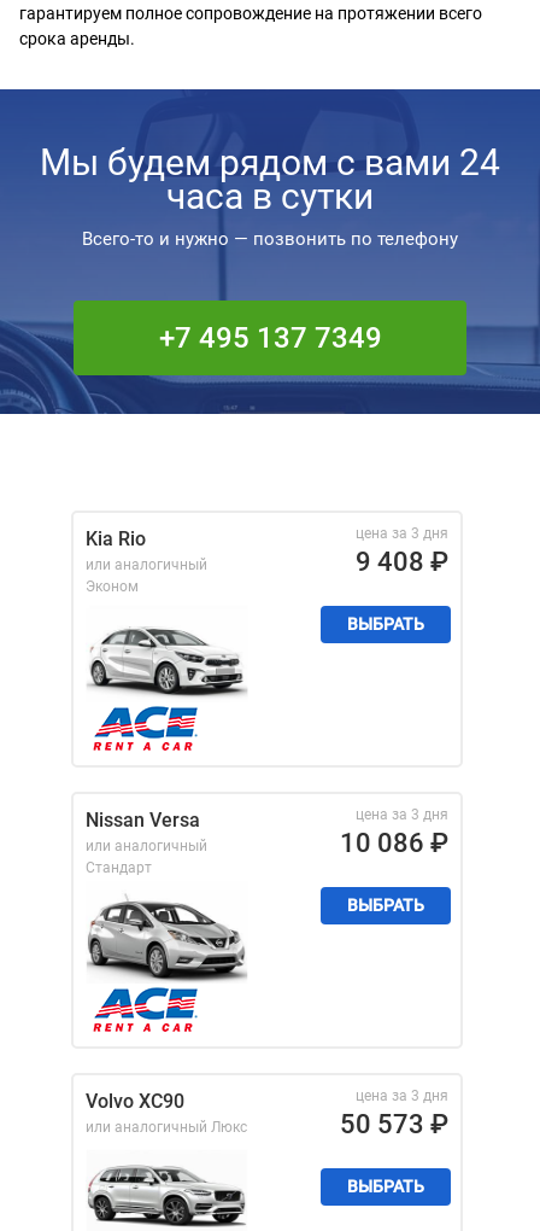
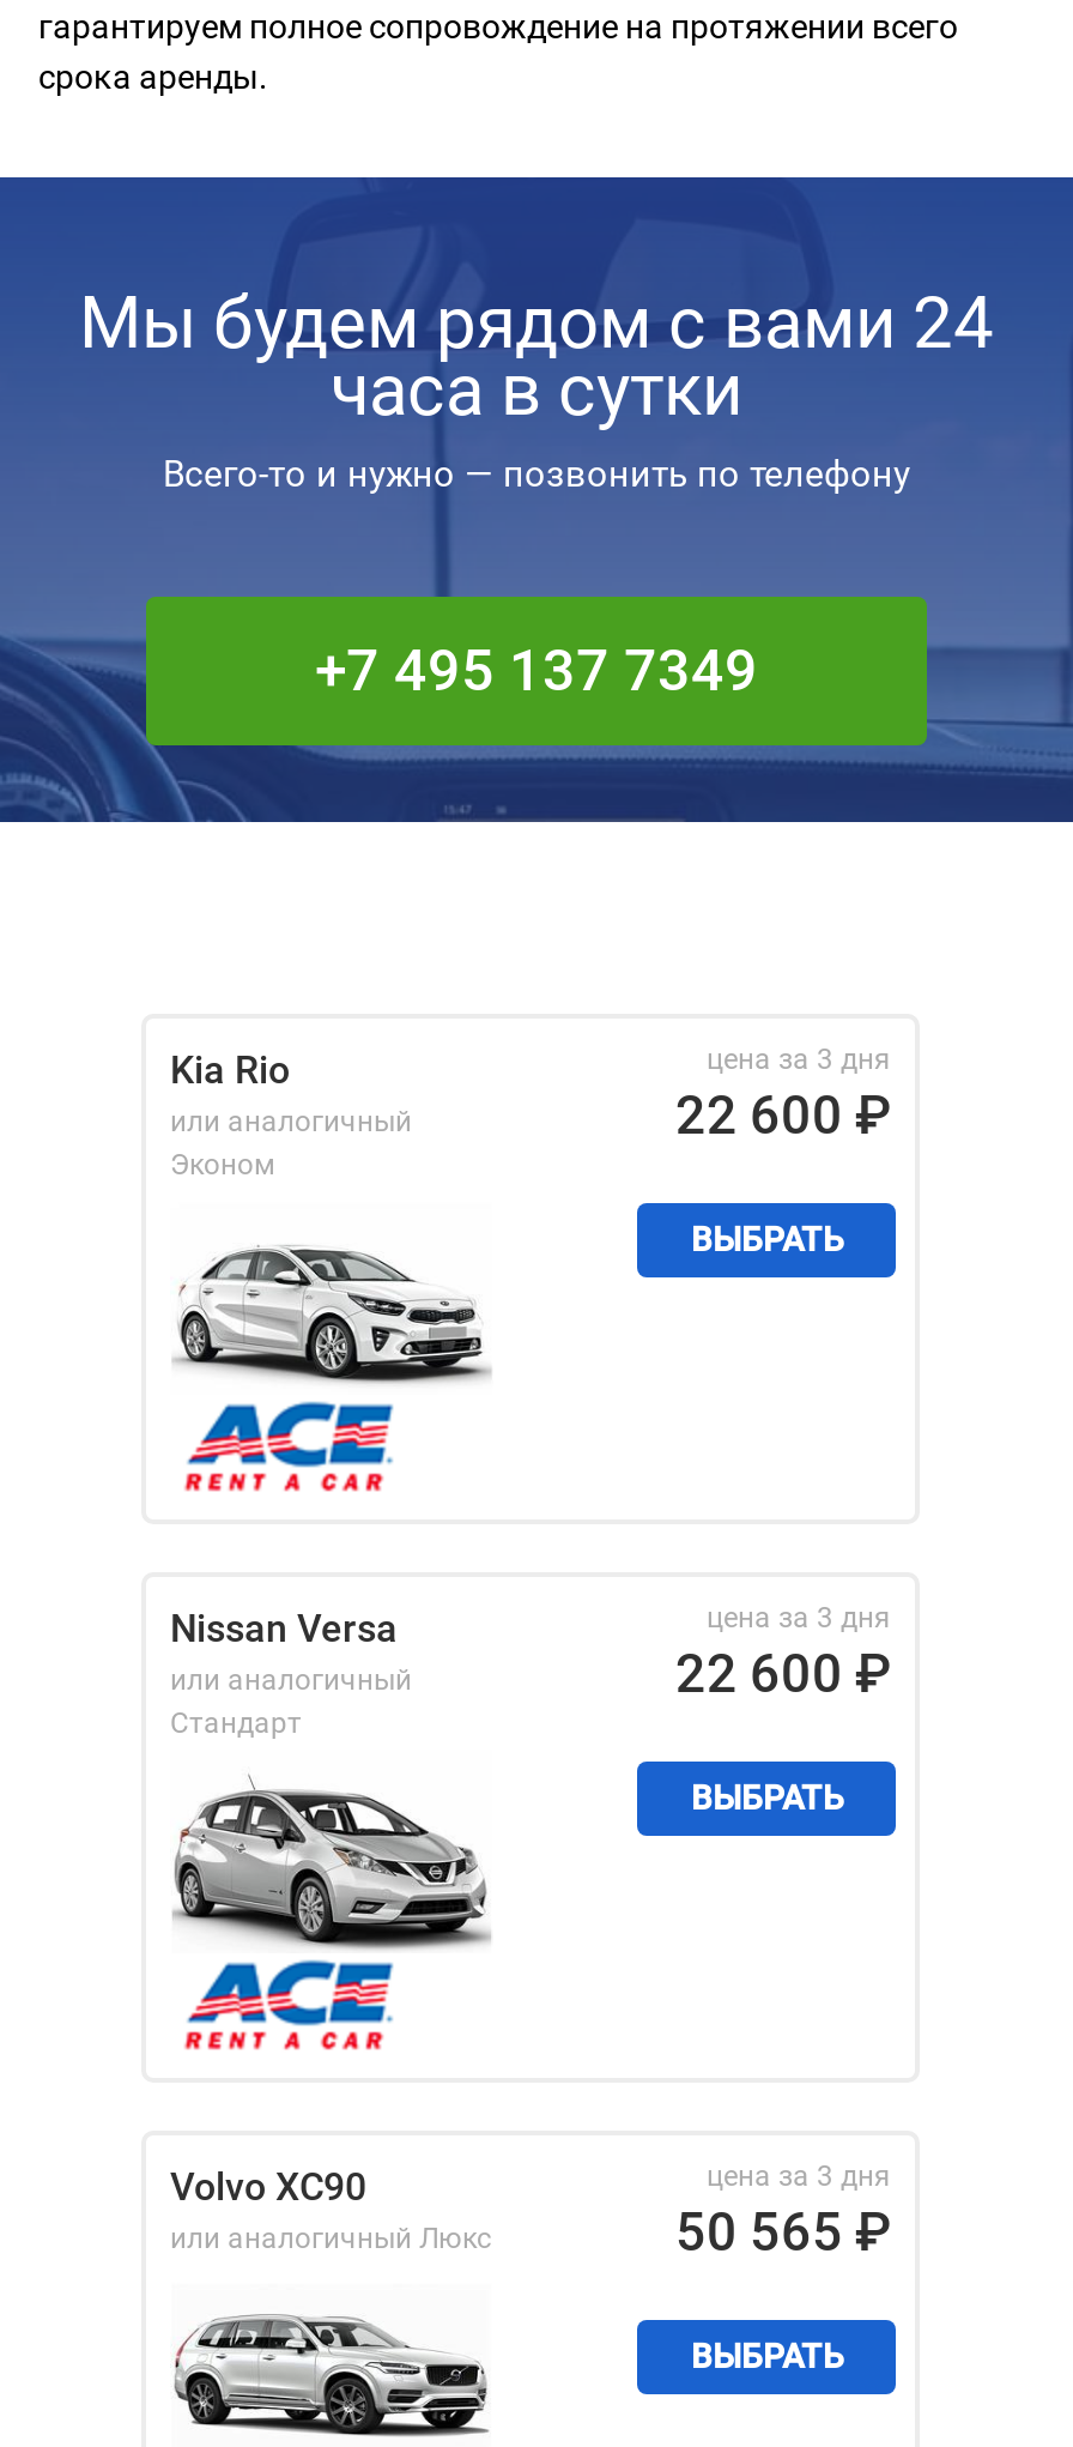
- 9 408 ₽
+ 22 600 ₽

- 10 086 ₽
+ 22 600 ₽

- 50 573 ₽
+ 50 565 ₽
